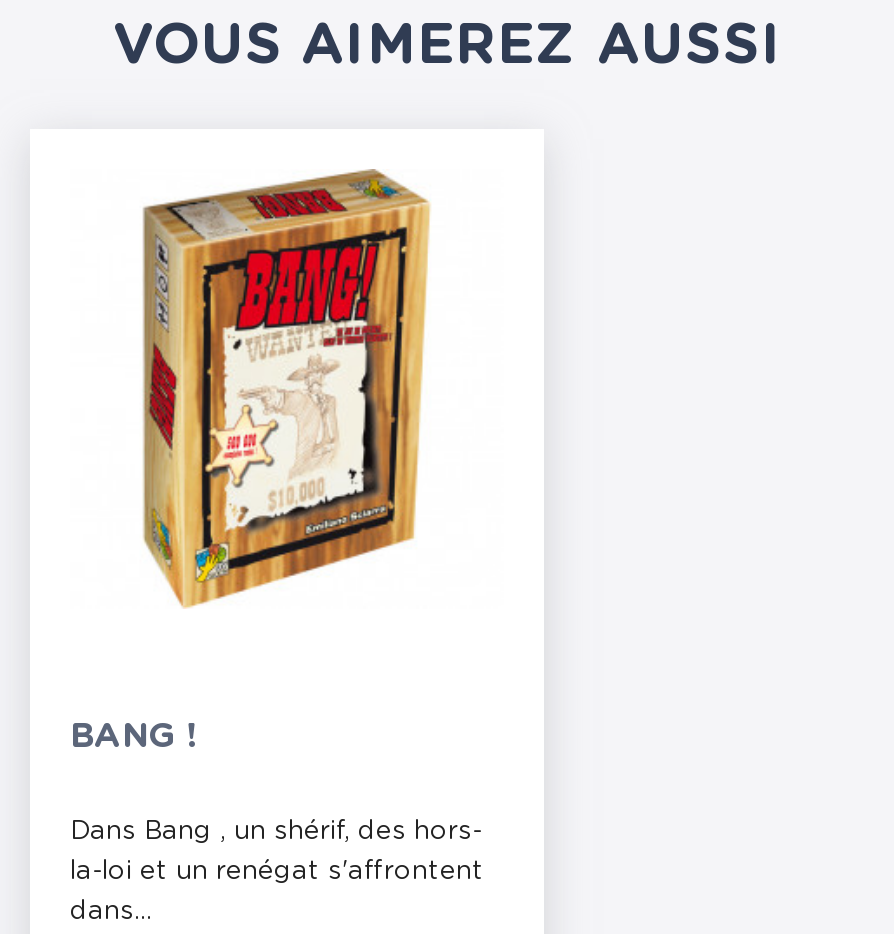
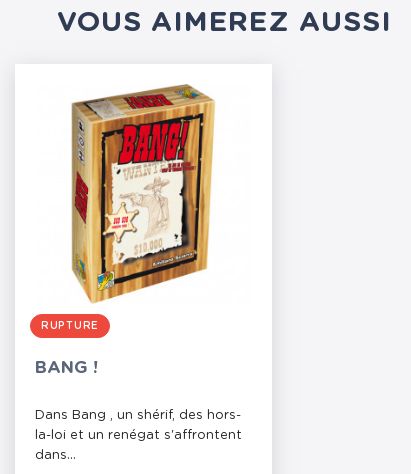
+ RUPTURE
